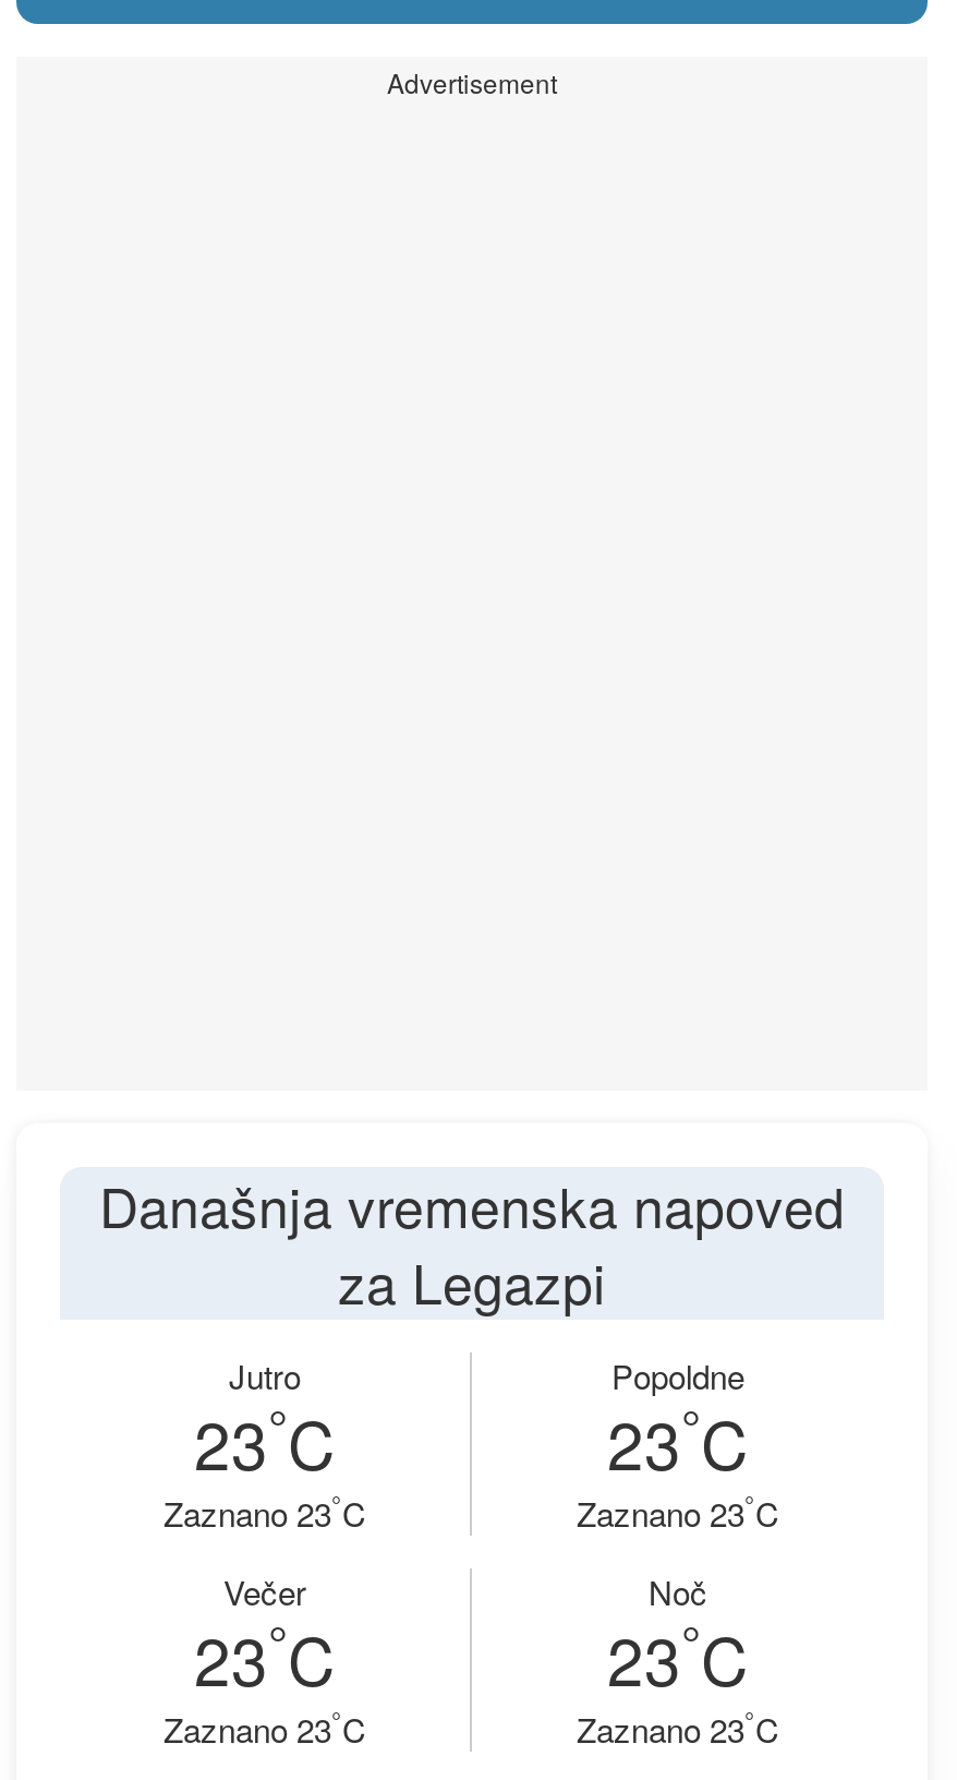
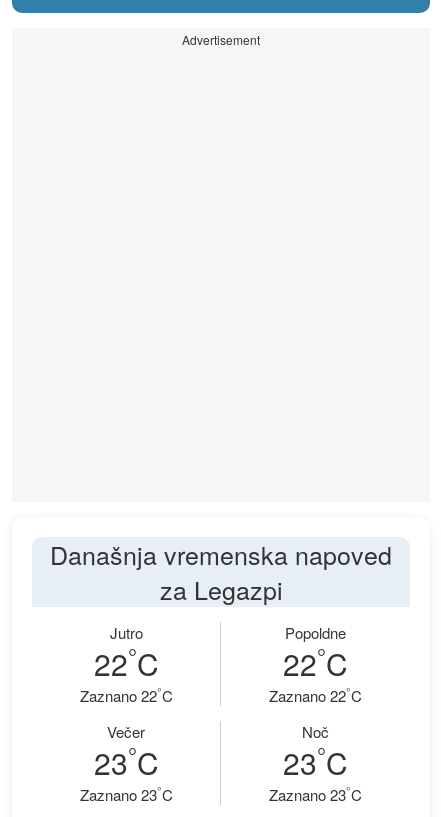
- 23°C
+ 22°C

- 23°C
+ 22°C

- Zaznano 23°C
+ Zaznano 22°C

- Zaznano 23°C
+ Zaznano 22°C
